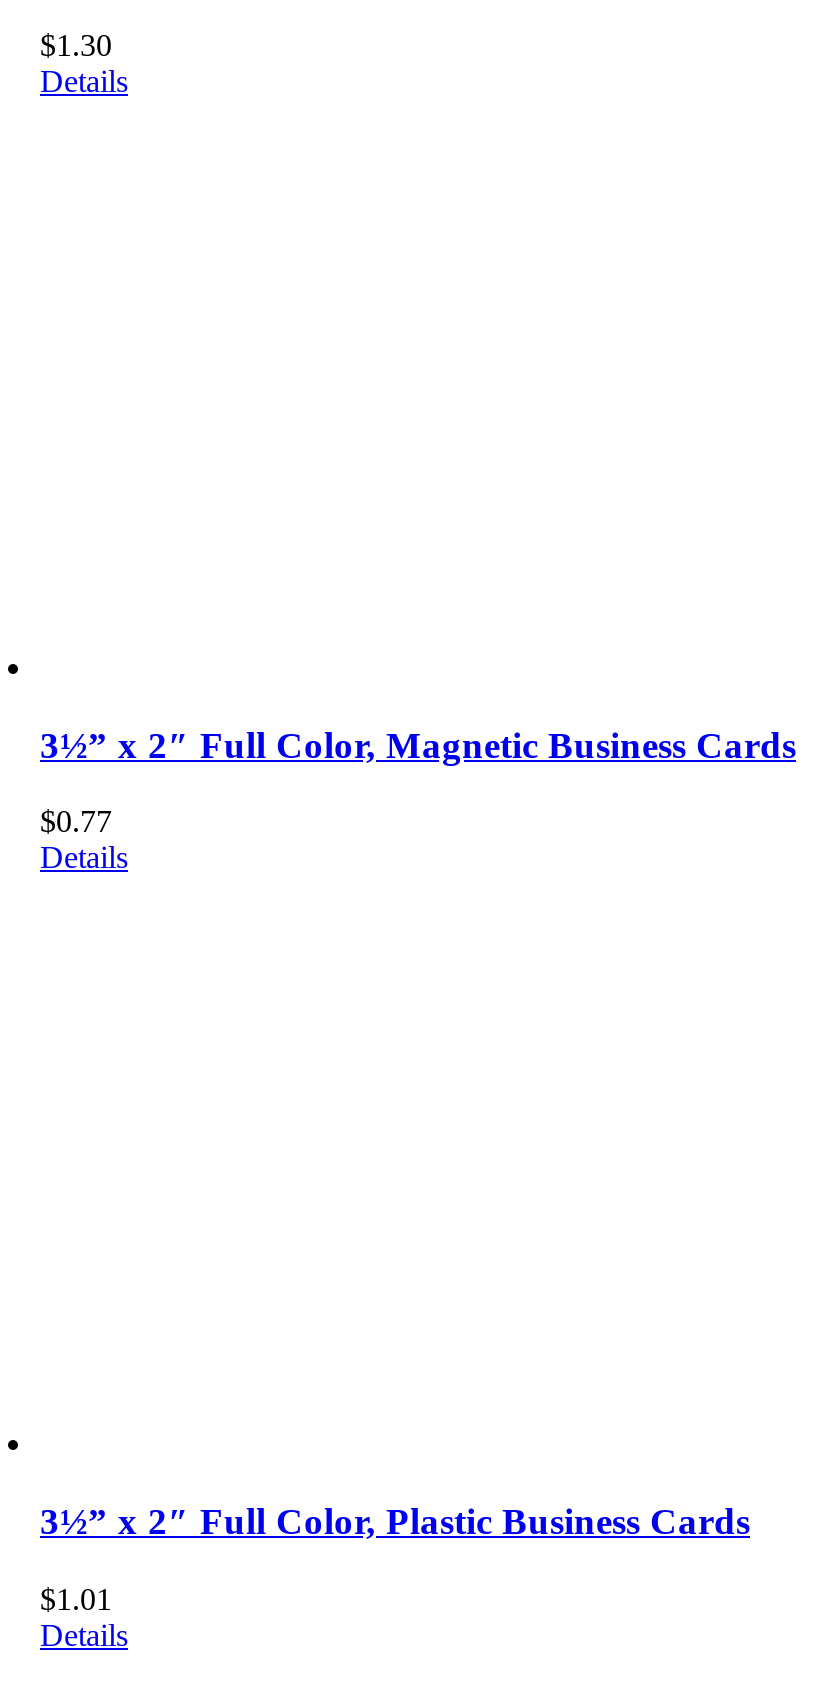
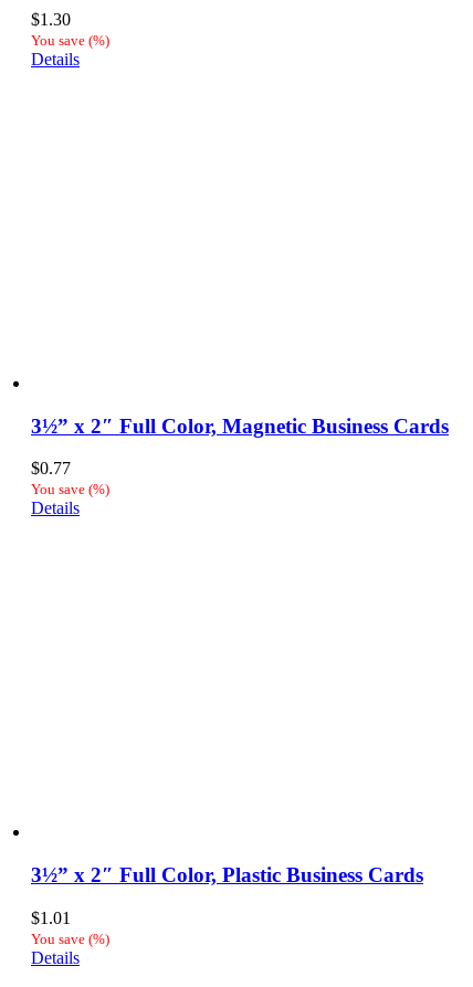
+ You save (%)

+ You save (%)

+ You save (%)
